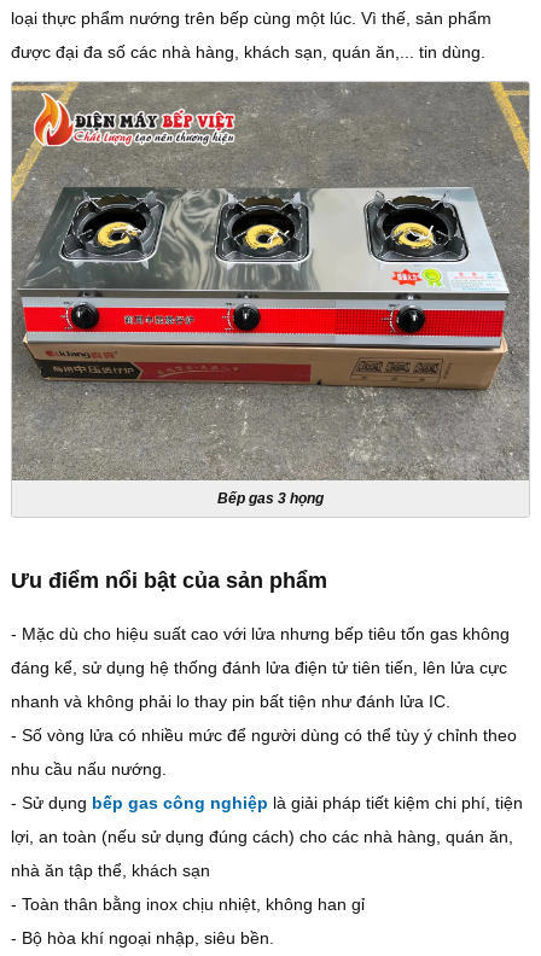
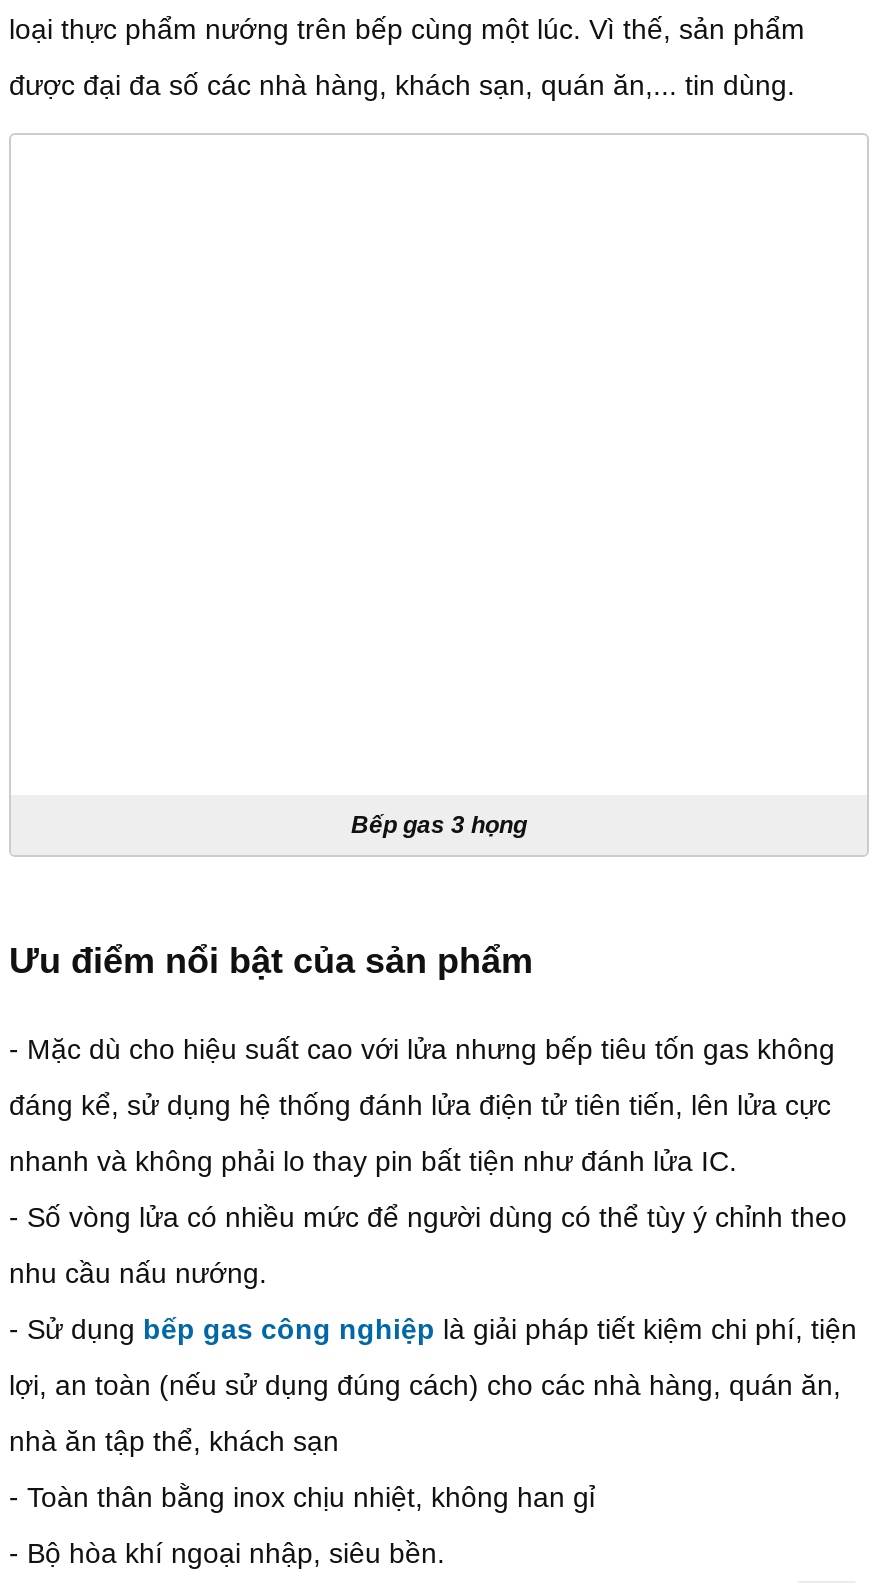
- [image]
